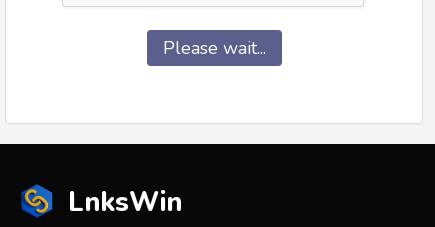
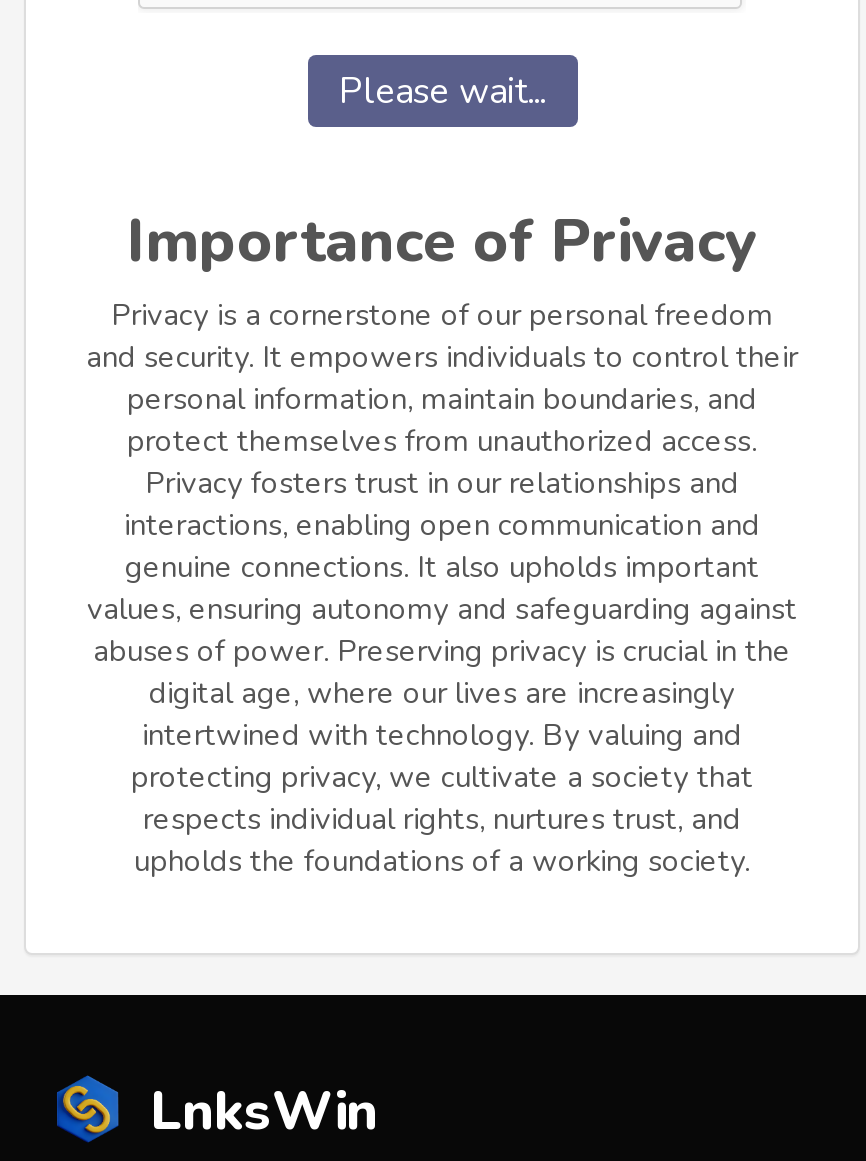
+ Importance of Privacy
+ Privacy is a cornerstone of our personal freedom
+ and security. It empowers individuals to control their
+ personal information, maintain boundaries, and
+ protect themselves from unauthorized access.
+ Privacy fosters trust in our relationships and
+ interactions, enabling open communication and
+ genuine connections. It also upholds important
+ values, ensuring autonomy and safeguarding against
+ abuses of power. Preserving privacy is crucial in the
+ digital age, where our lives are increasingly
+ intertwined with technology. By valuing and
+ protecting privacy, we cultivate a society that
+ respects individual rights, nurtures trust, and
+ upholds the foundations of a working society.
